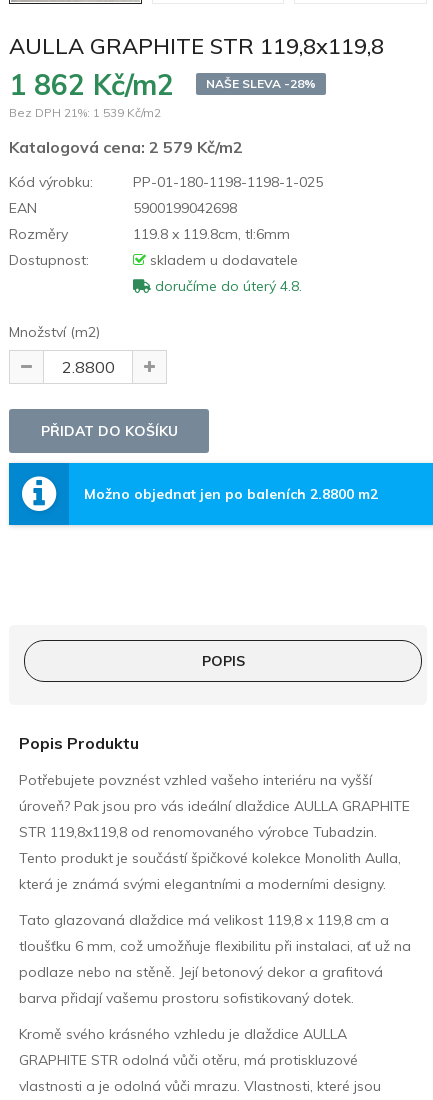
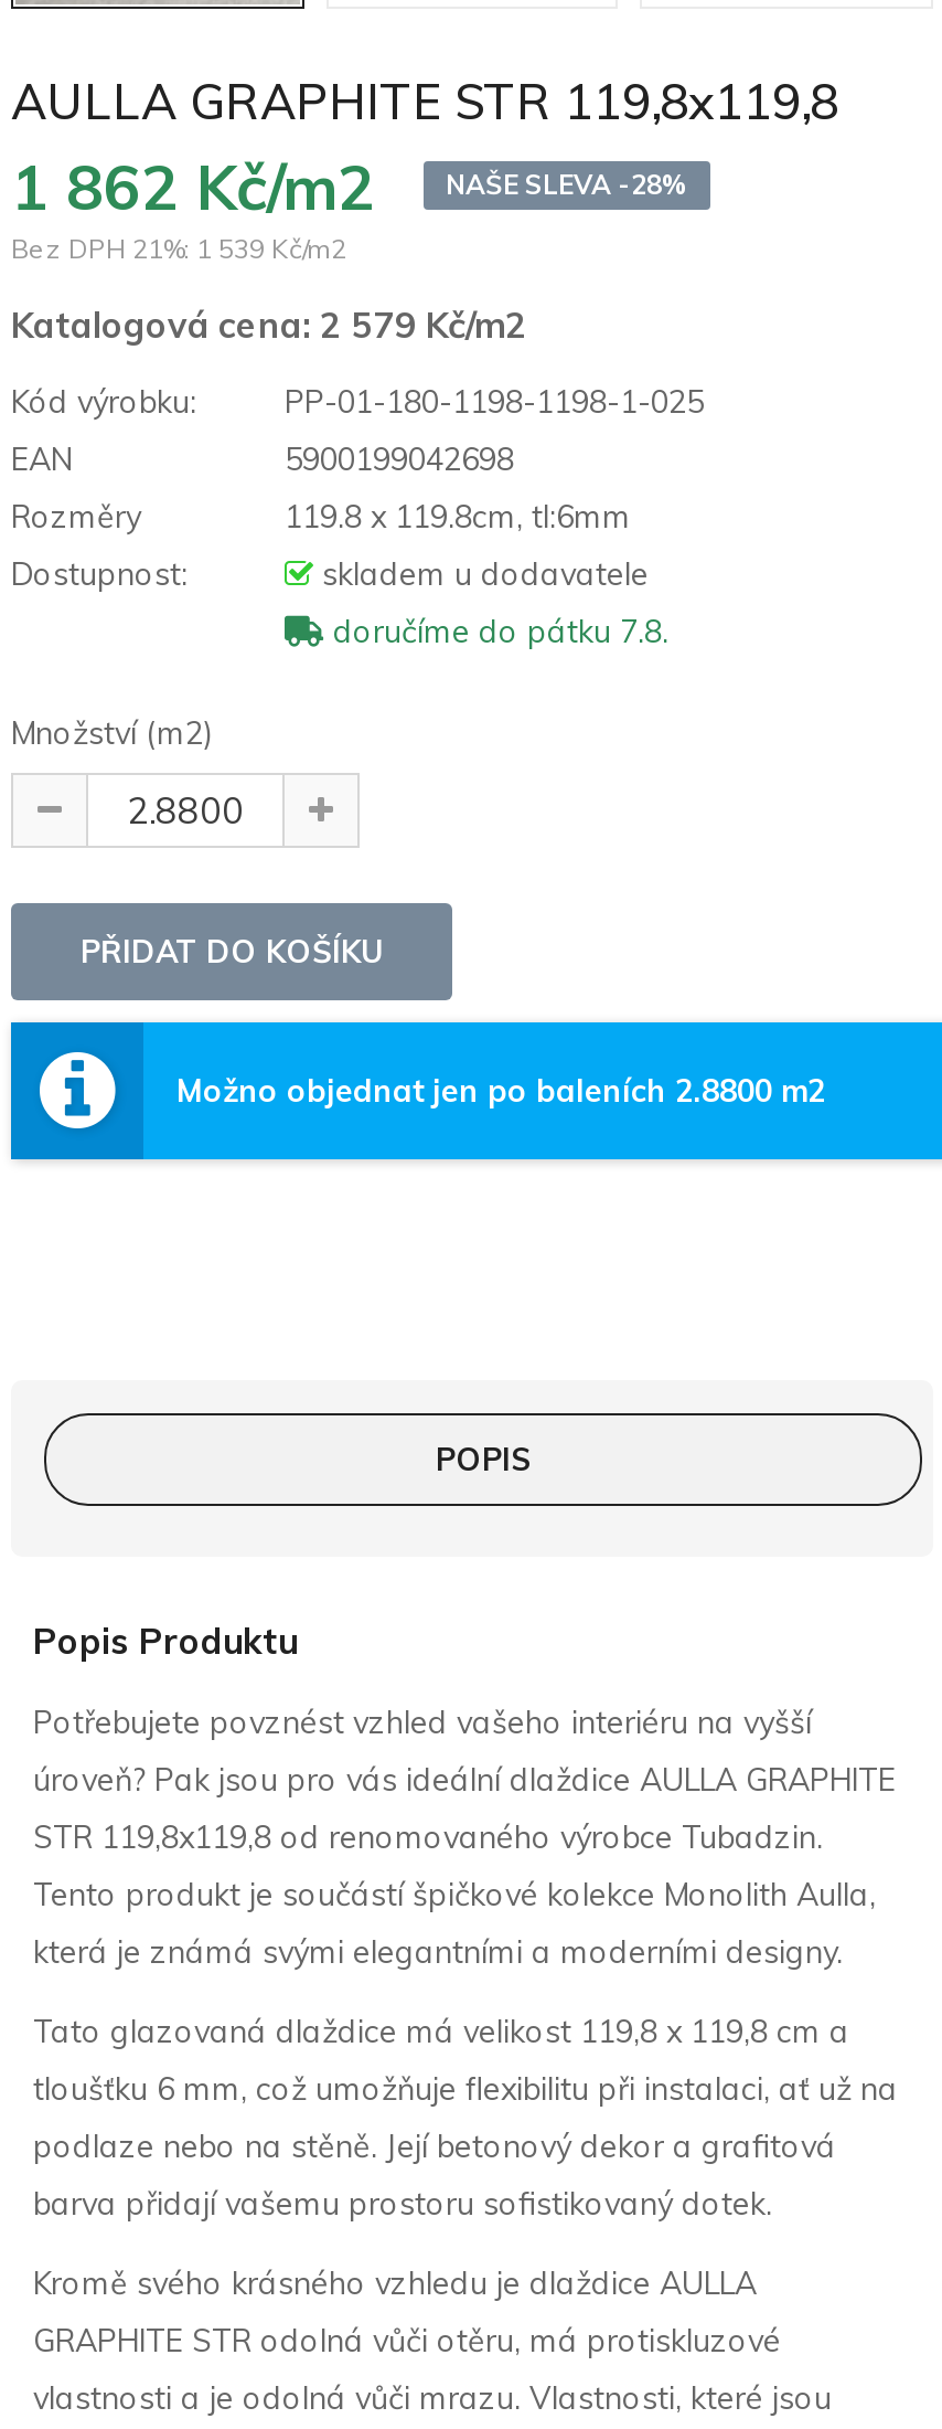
- doručíme do úterý 4.8.
+ doručíme do pátku 7.8.
